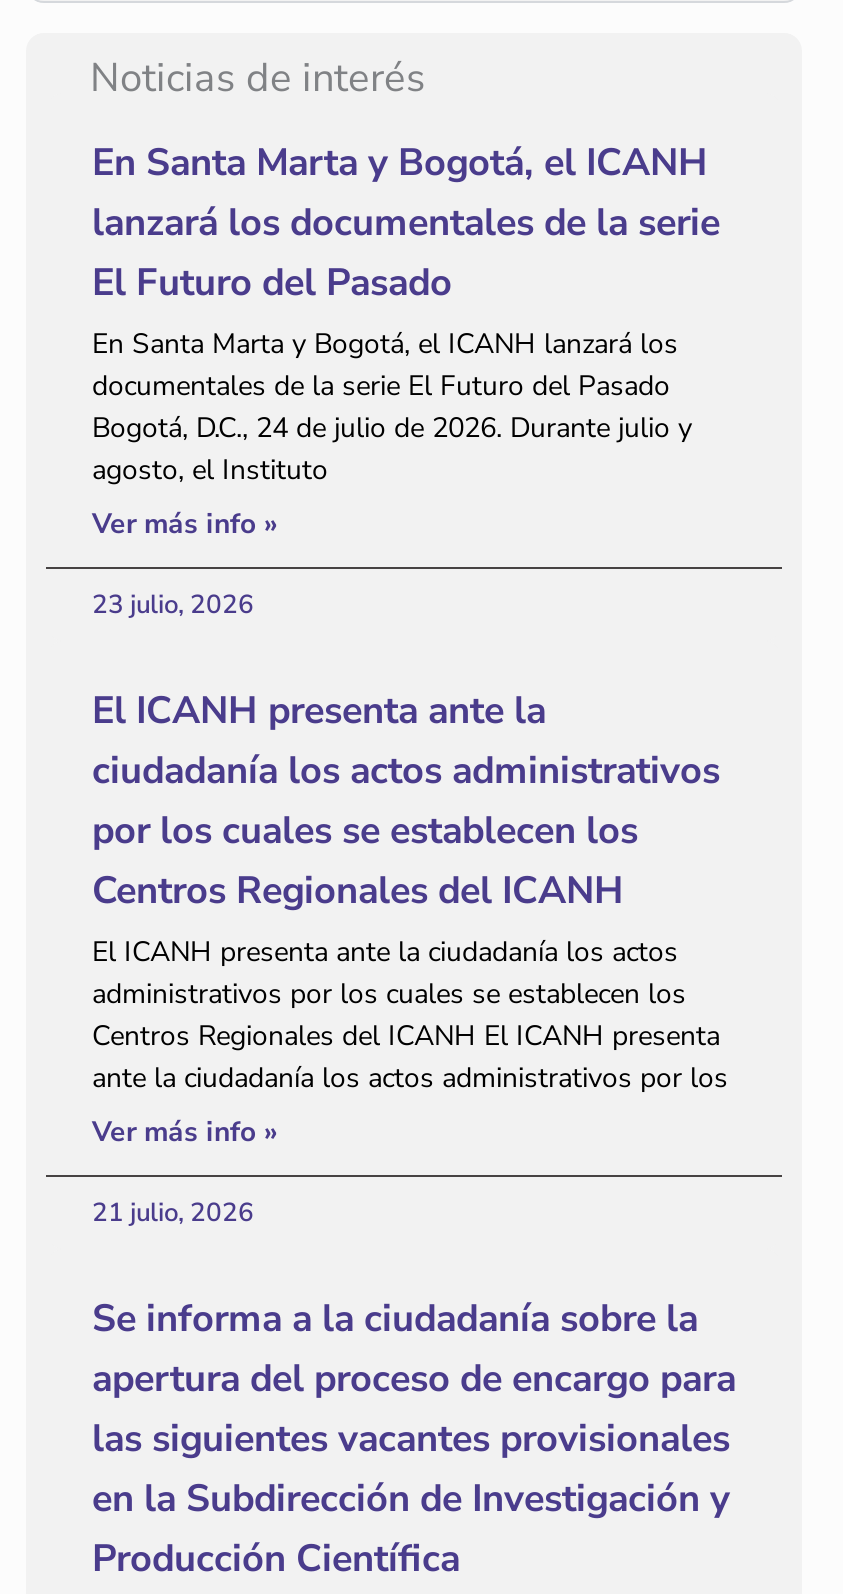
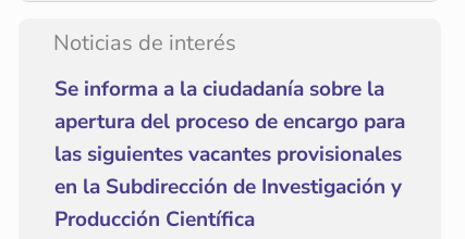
- En Santa Marta y Bogotá, el ICANH
- lanzará los documentales de la serie
- El Futuro del Pasado
- En Santa Marta y Bogotá, el ICANH lanzará los
- documentales de la serie El Futuro del Pasado
- Bogotá, D.C., 24 de julio de 2026. Durante julio y
- agosto, el Instituto
- Ver más info »
- 23 julio, 2026
- El ICANH presenta ante la
- ciudadanía los actos administrativos
- por los cuales se establecen los
- Centros Regionales del ICANH
- El ICANH presenta ante la ciudadanía los actos
- administrativos por los cuales se establecen los
- Centros Regionales del ICANH El ICANH presenta
- ante la ciudadanía los actos administrativos por los
- Ver más info »
- 21 julio, 2026
